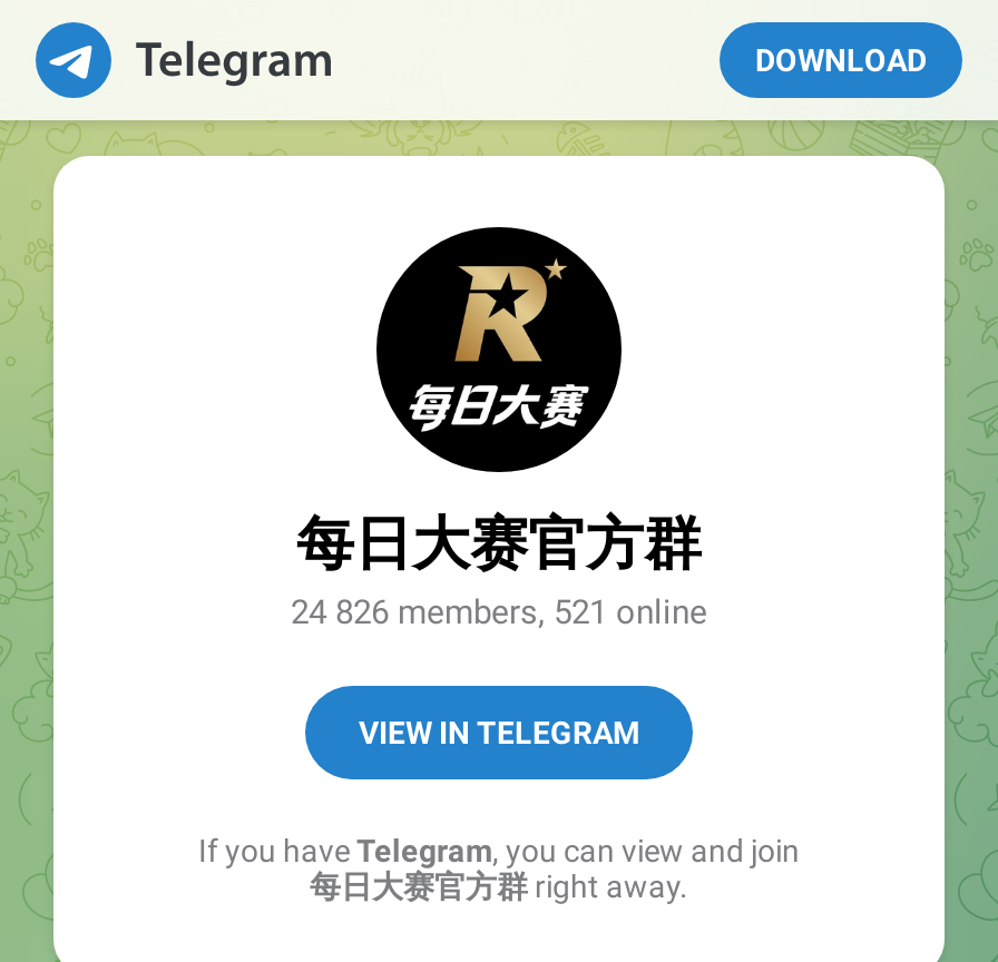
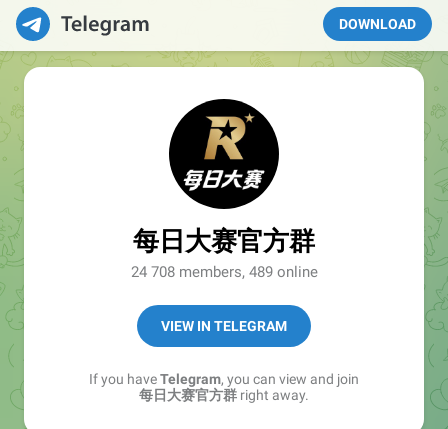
- 24 826 members, 521 online
+ 24 708 members, 489 online
